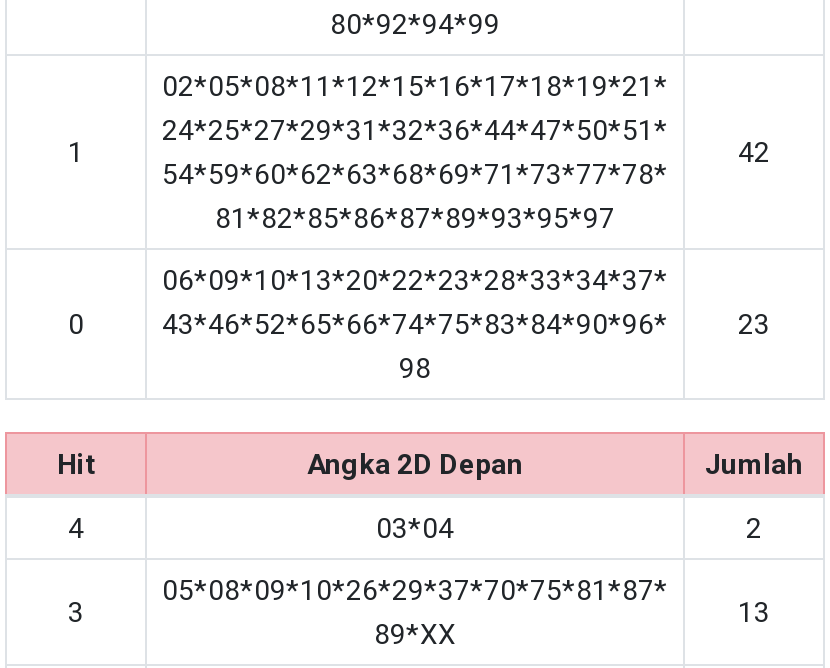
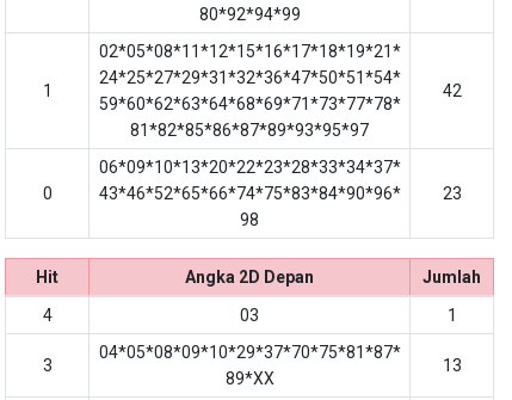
- 24*25*27*29*31*32*36*44*47*50*51*
+ 24*25*27*29*31*32*36*47*50*51*54*

- 54*59*60*62*63*68*69*71*73*77*78*
+ 59*60*62*63*64*68*69*71*73*77*78*

- 03*04
+ 03

- 2
+ 1

- 05*08*09*10*26*29*37*70*75*81*87*
+ 04*05*08*09*10*29*37*70*75*81*87*
